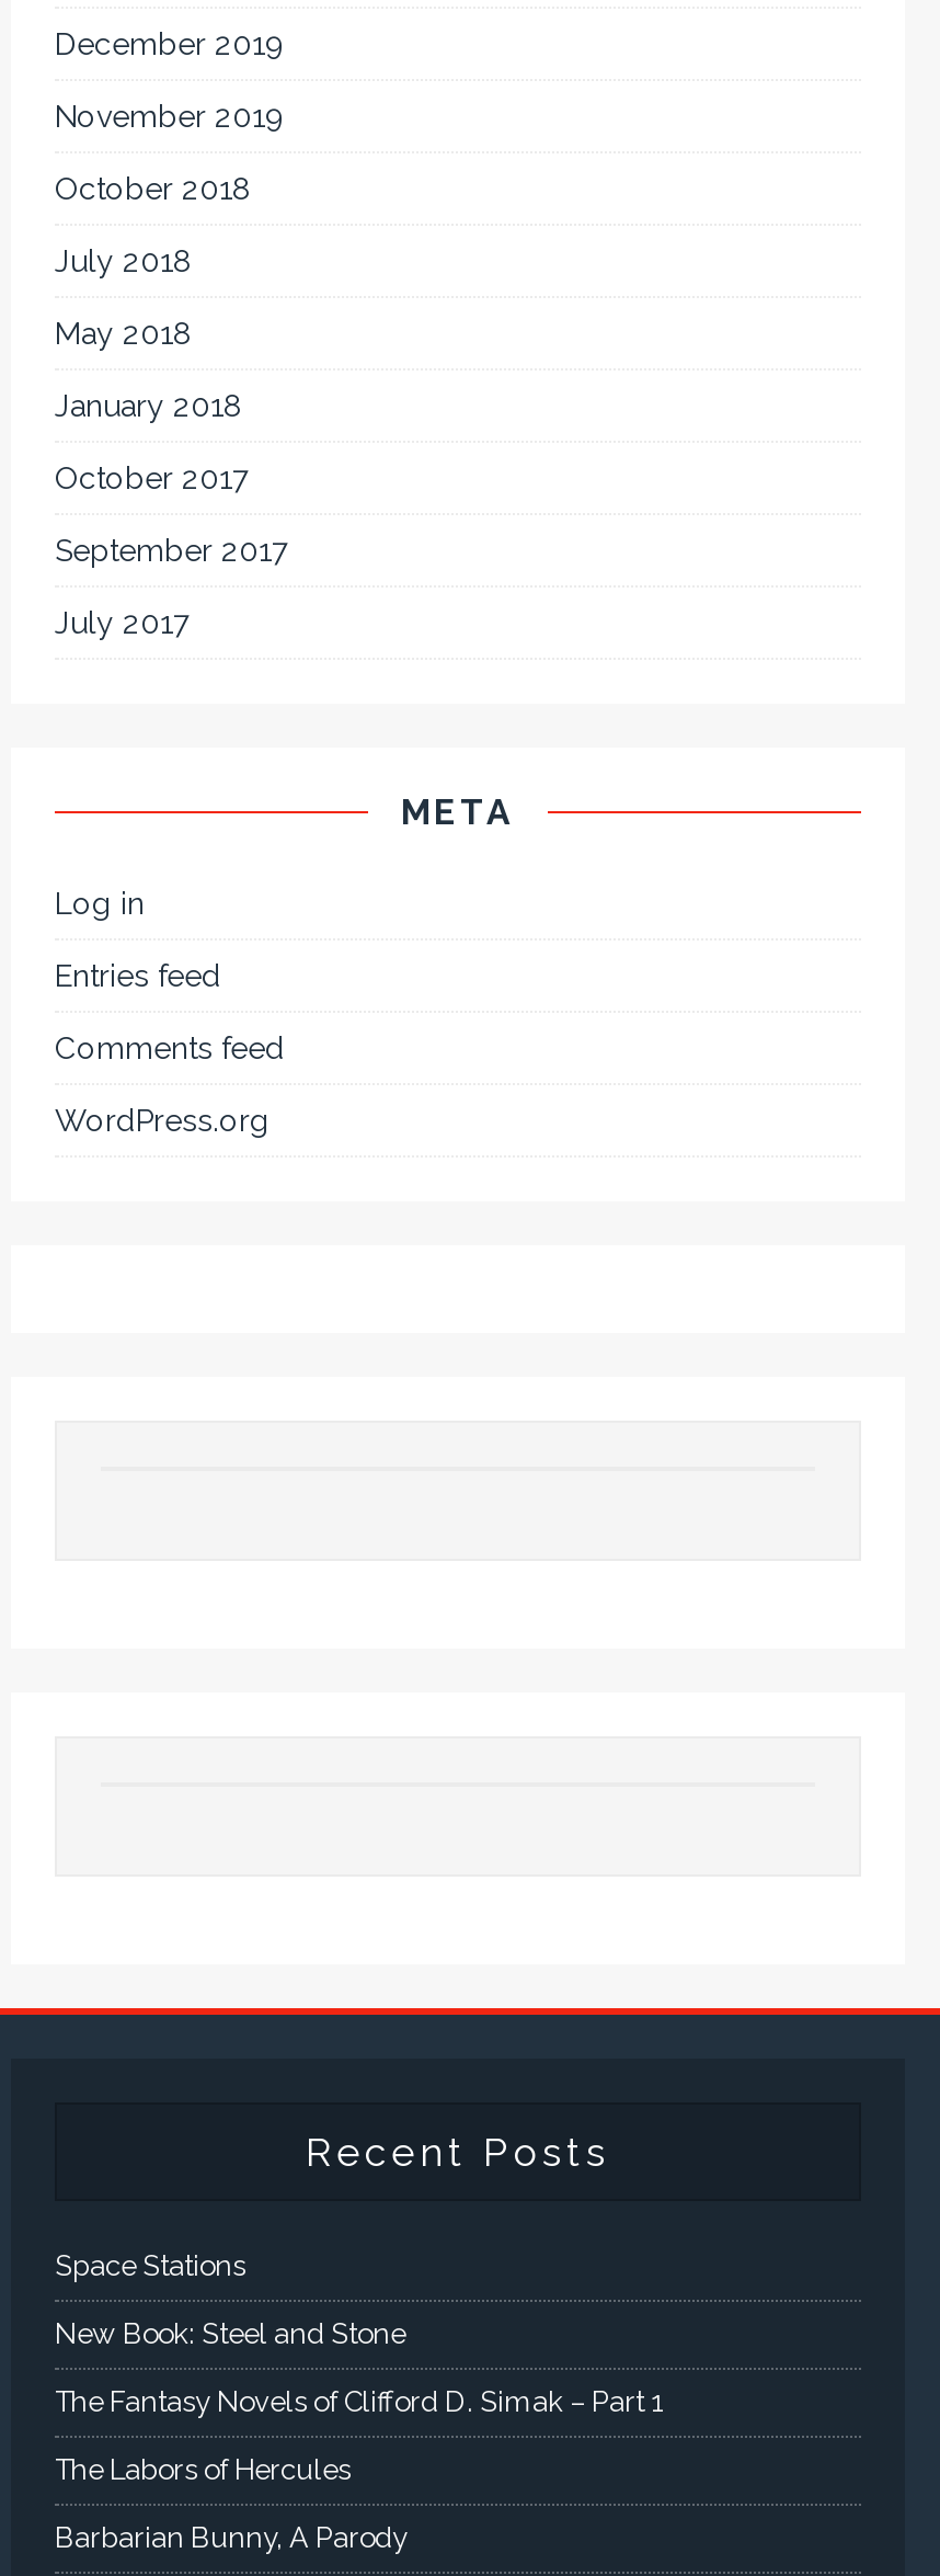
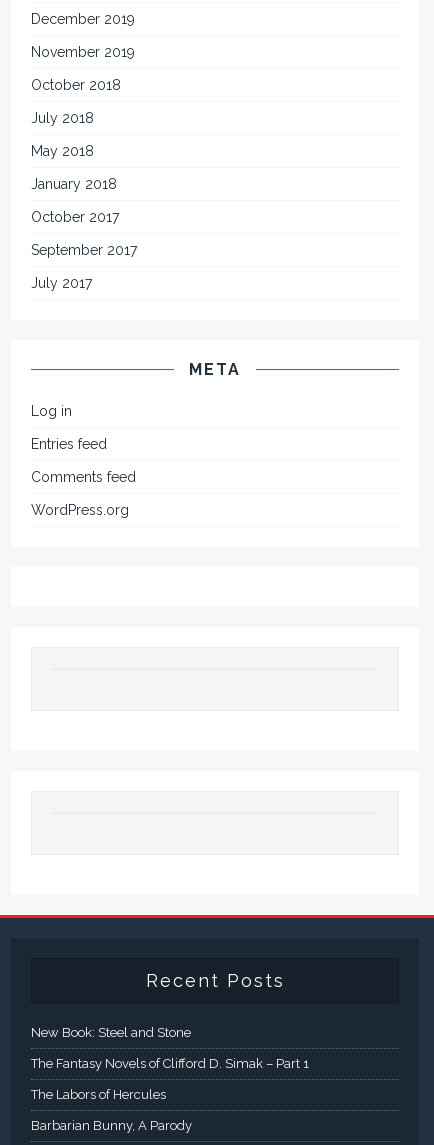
- Space Stations
